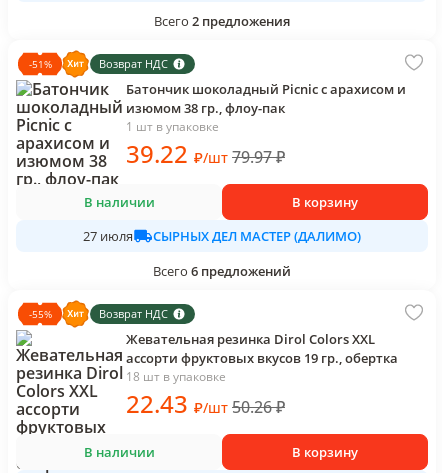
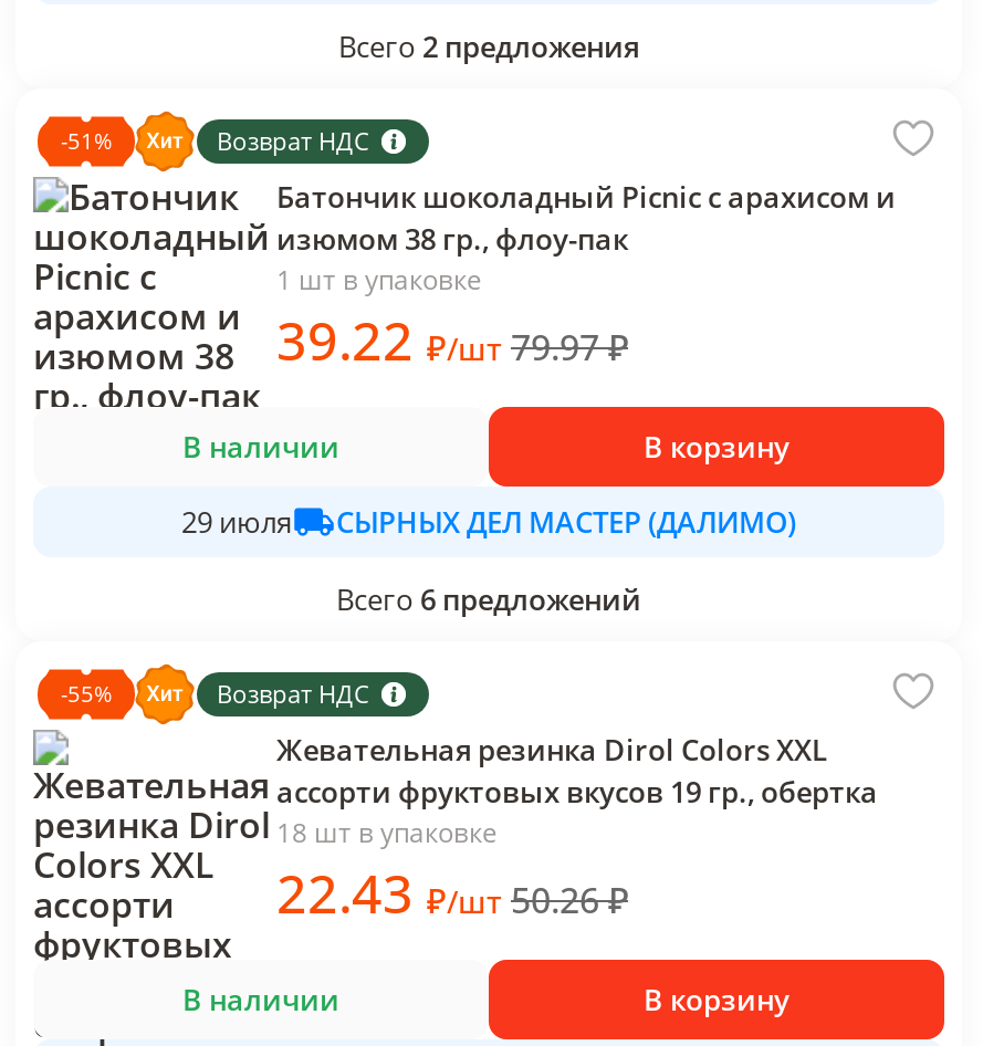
- 27 июля СЫРНЫХ ДЕЛ МАСТЕР (ДАЛИМО)
+ 29 июля СЫРНЫХ ДЕЛ МАСТЕР (ДАЛИМО)
